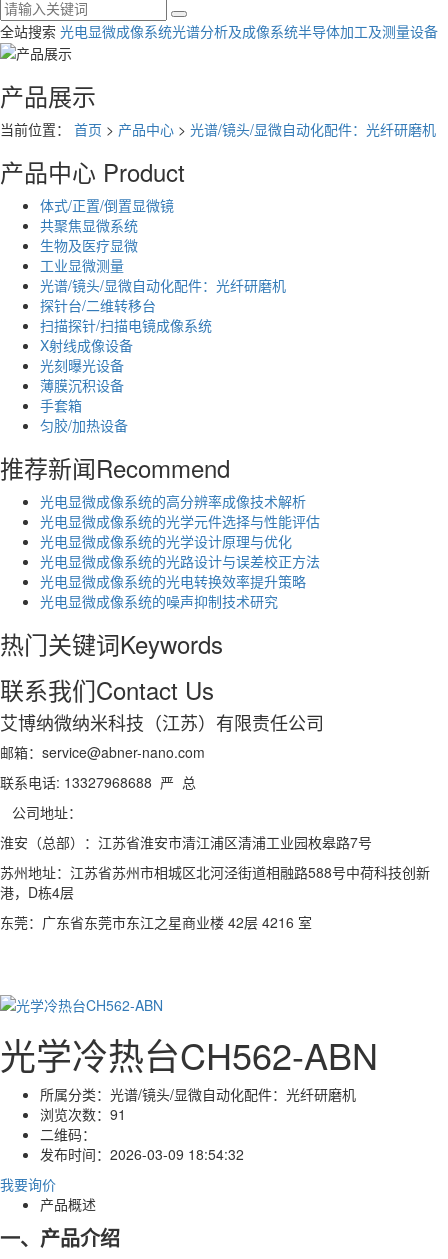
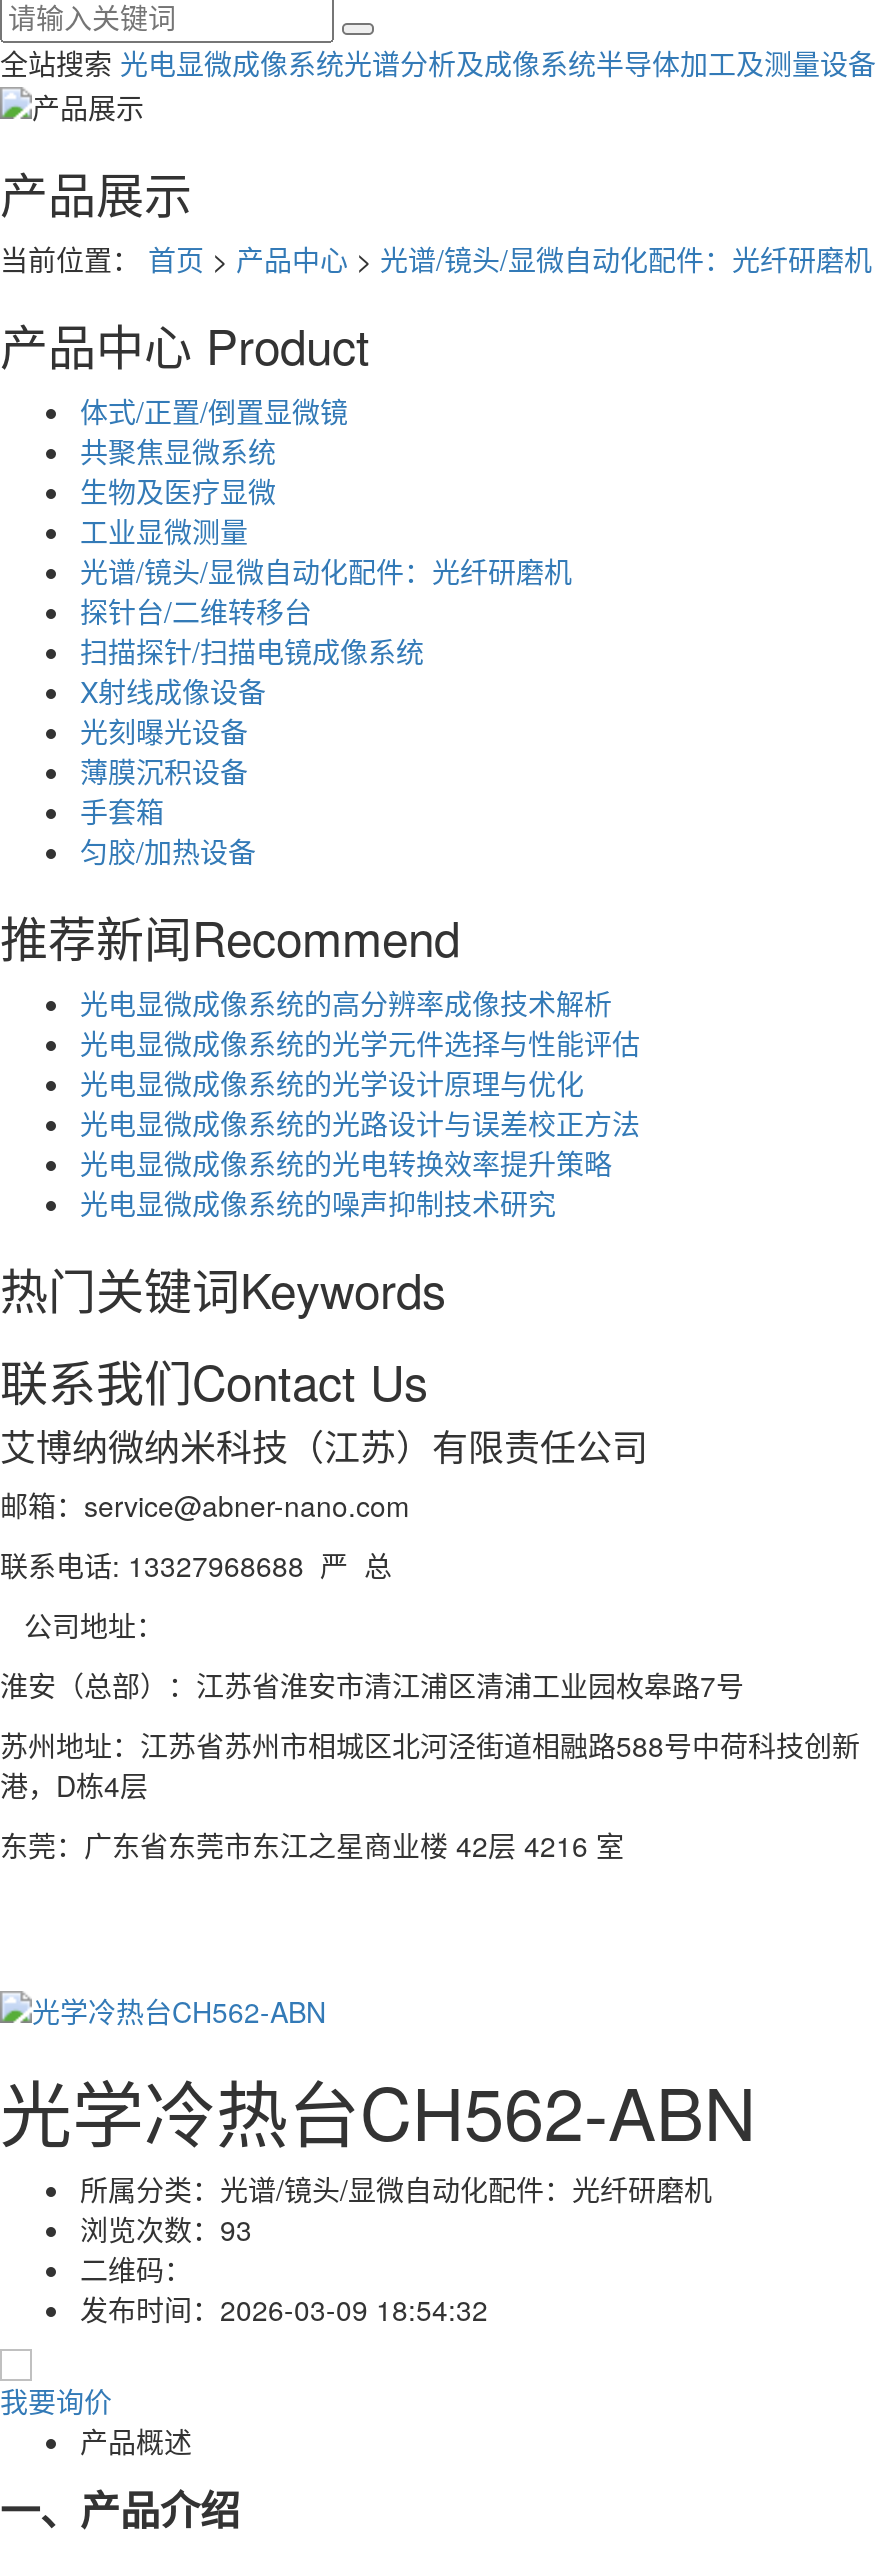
- 浏览次数：91
+ 浏览次数：93
